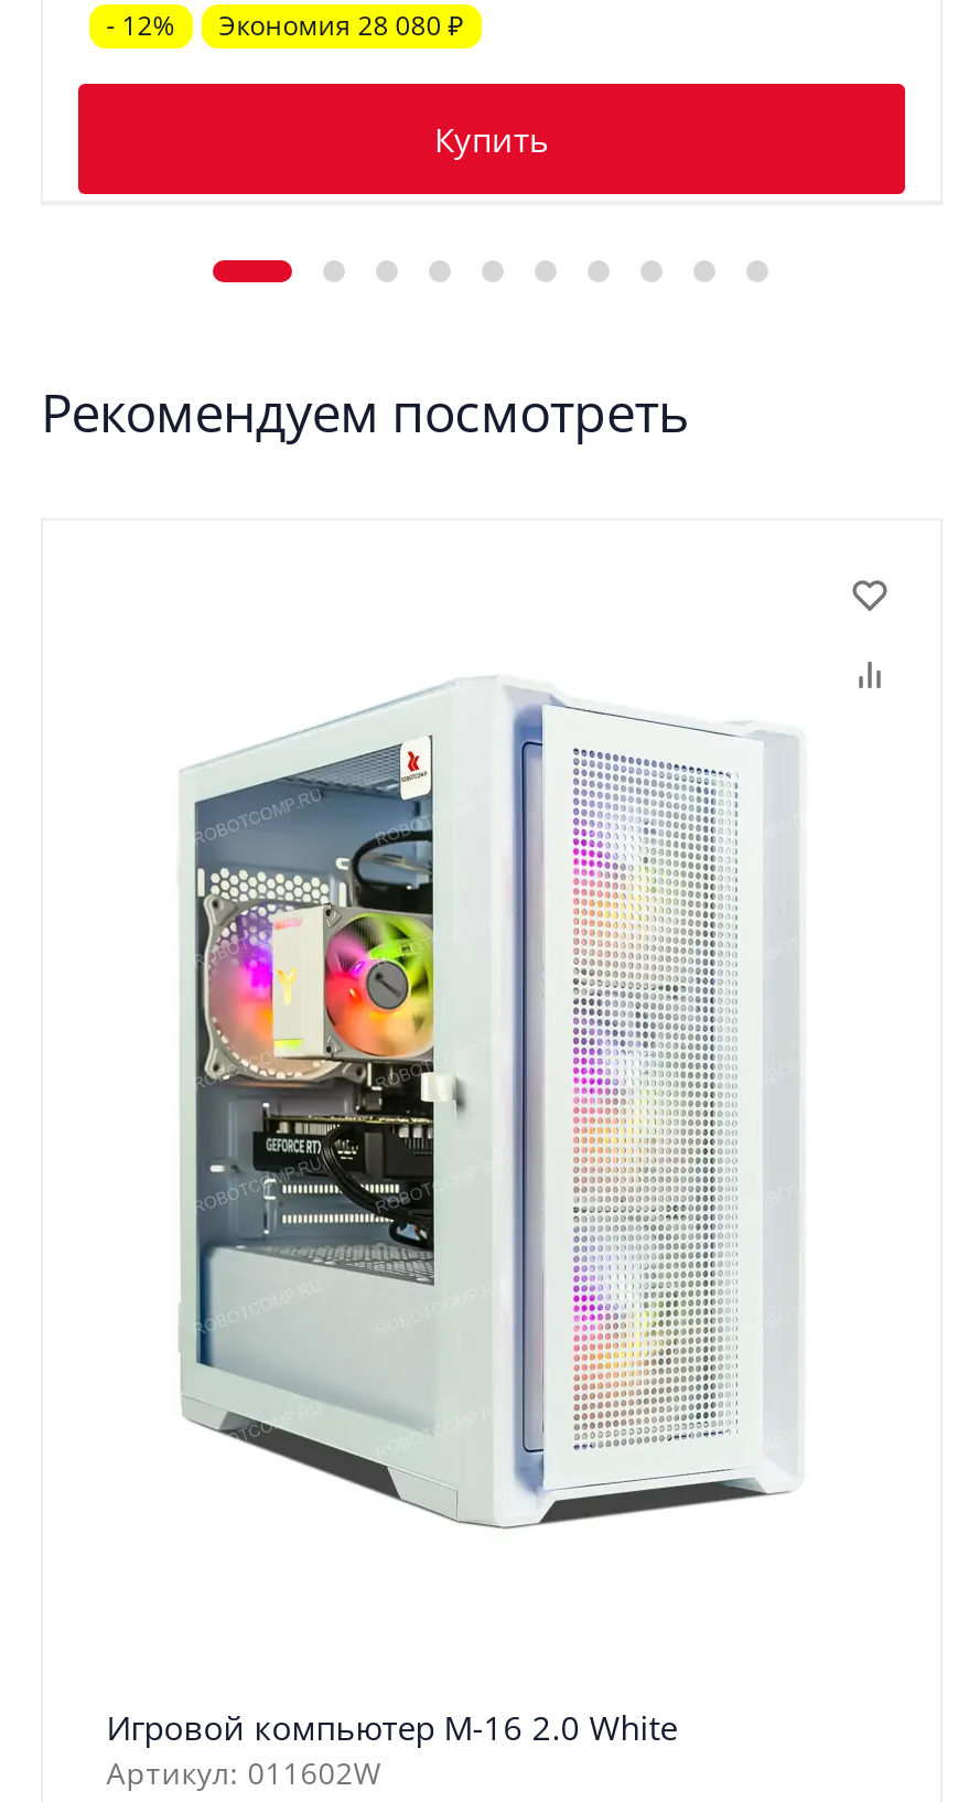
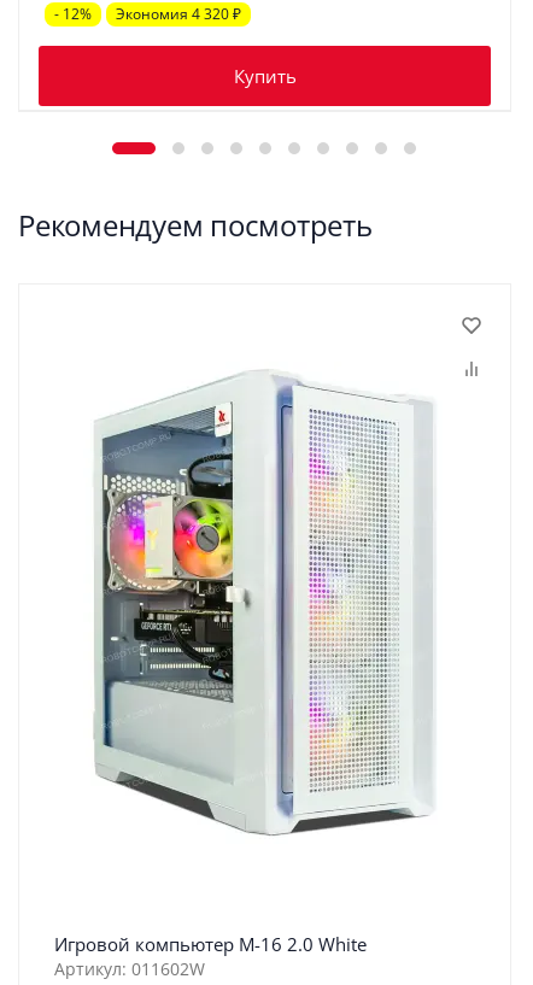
- - 12% Экономия 28 080 ₽
+ - 12% Экономия 4 320 ₽
